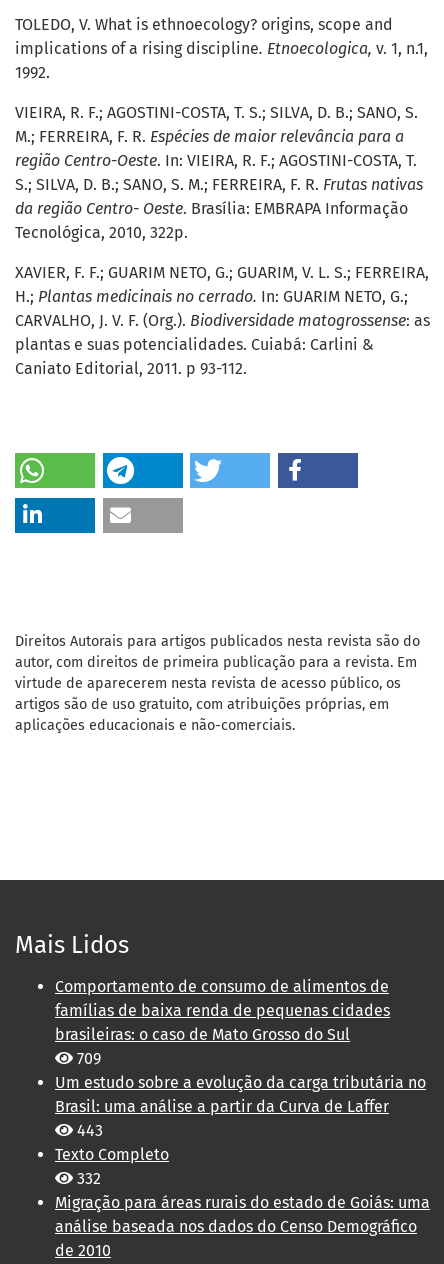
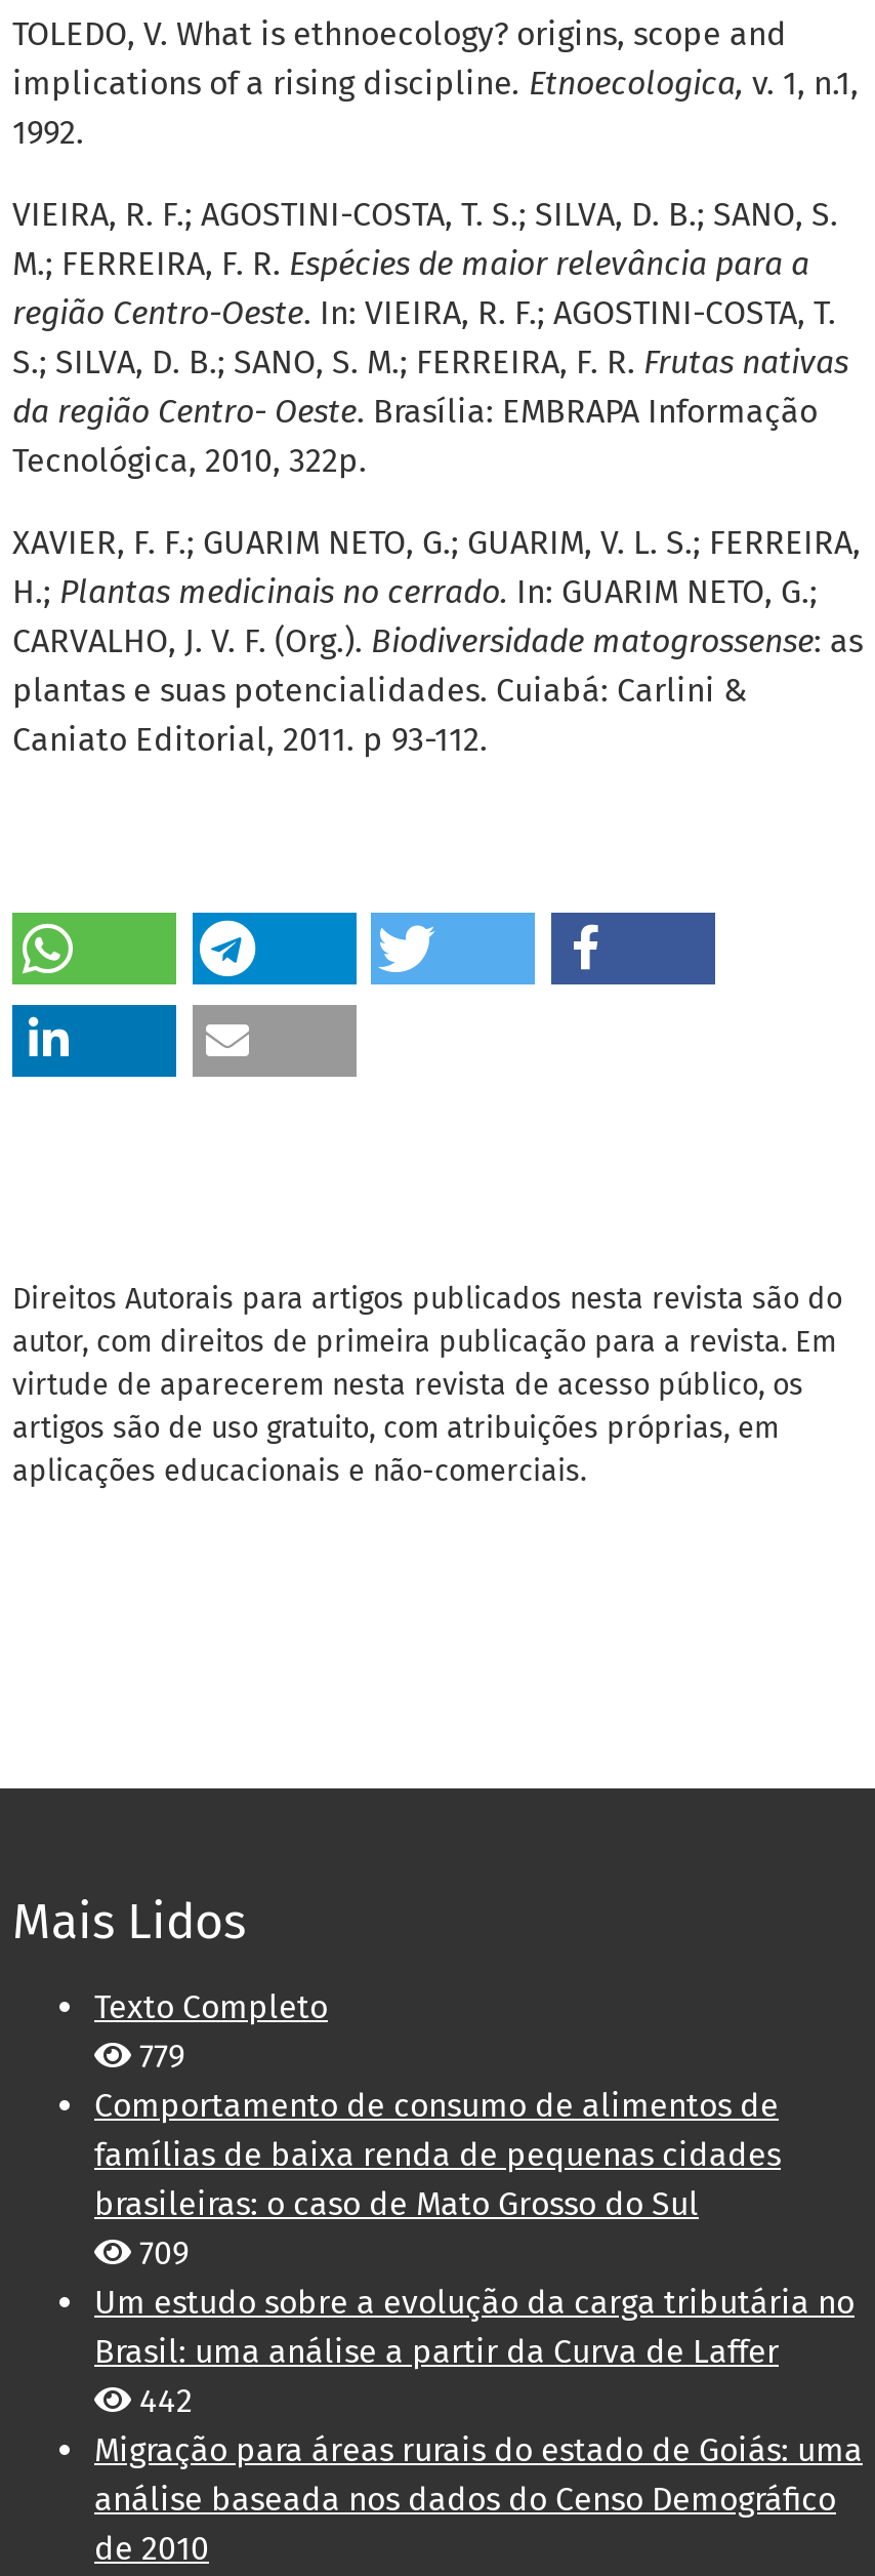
+ 779

moved down: Comportamento de consumo de alimentos de | famílias de baixa renda de pequenas cidades | brasileiras: o caso de Mato Grosso do Sul | 709 | Um estudo sobre a evolução da carga tributária no | Brasil: uma análise a partir da Curva de Laffer

- 443
- 332
+ 442

moved up: Texto Completo
